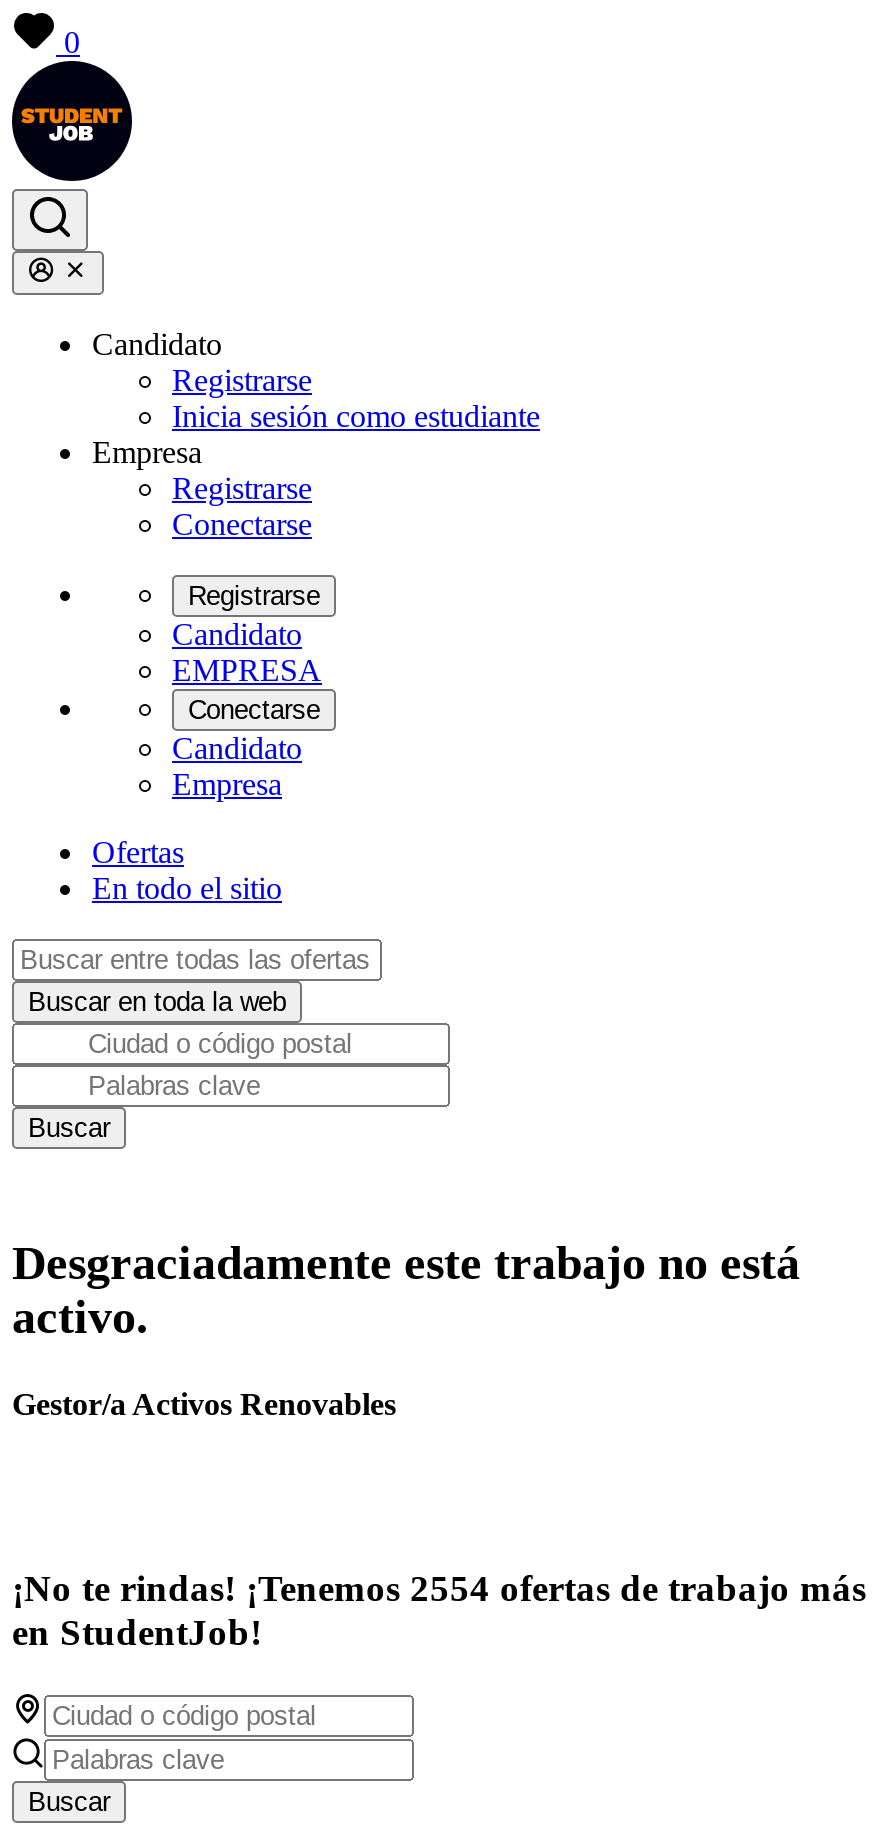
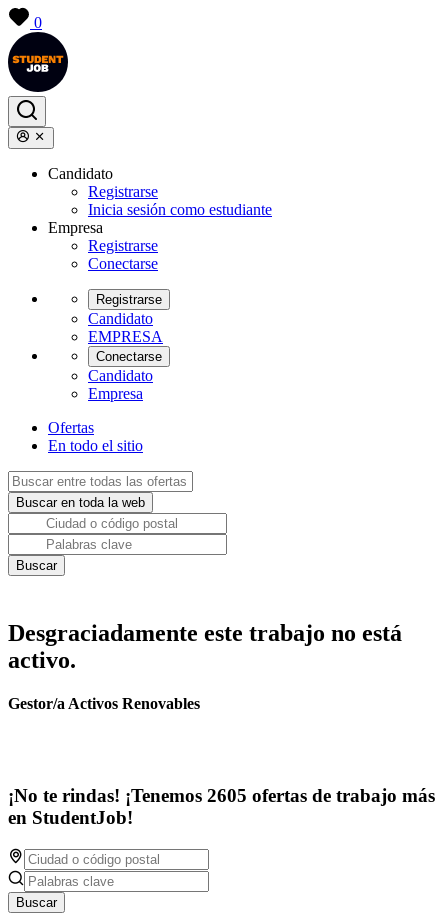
- ¡No te rindas! ¡Tenemos 2554 ofertas de trabajo más
+ ¡No te rindas! ¡Tenemos 2605 ofertas de trabajo más
